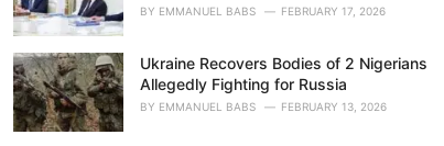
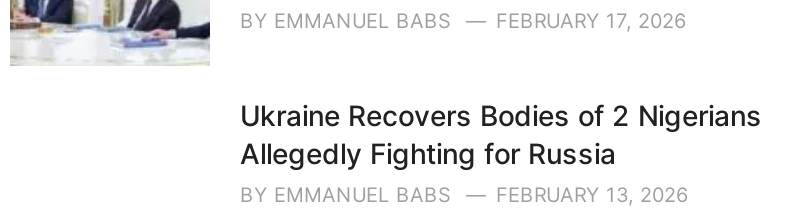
- [image]
